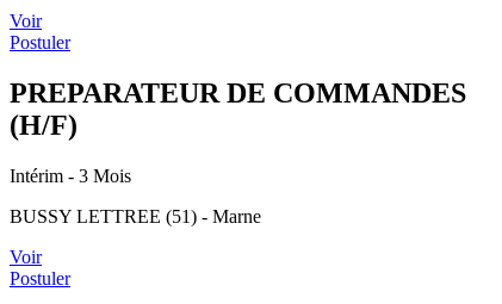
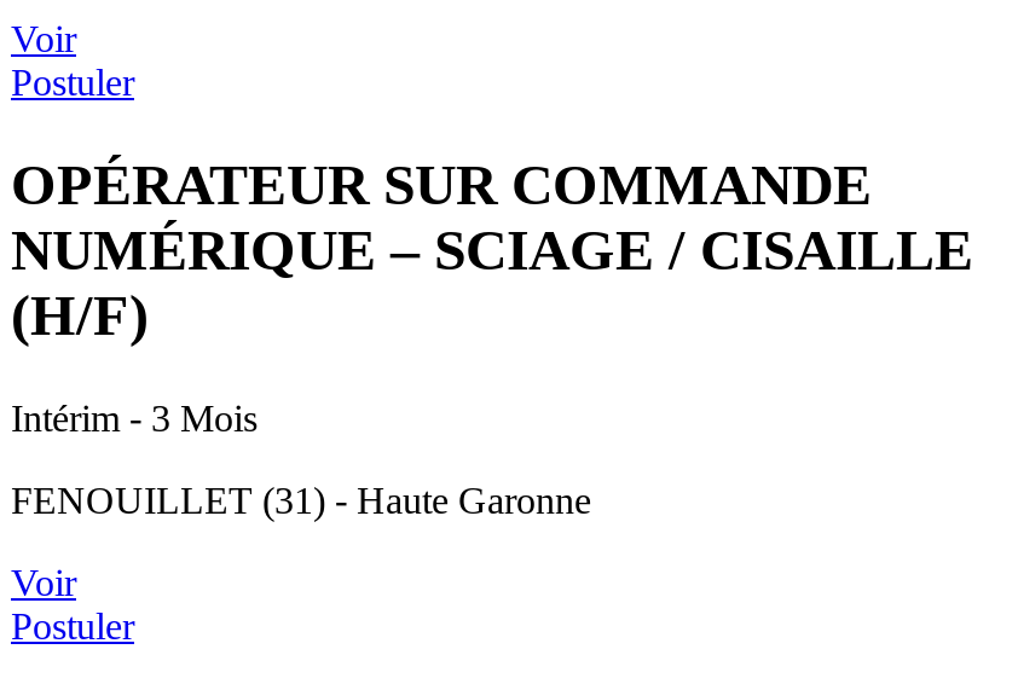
- PREPARATEUR DE COMMANDES
+ OPÉRATEUR SUR COMMANDE
+ NUMÉRIQUE – SCIAGE / CISAILLE

- BUSSY LETTREE (51) - Marne
+ FENOUILLET (31) - Haute Garonne
